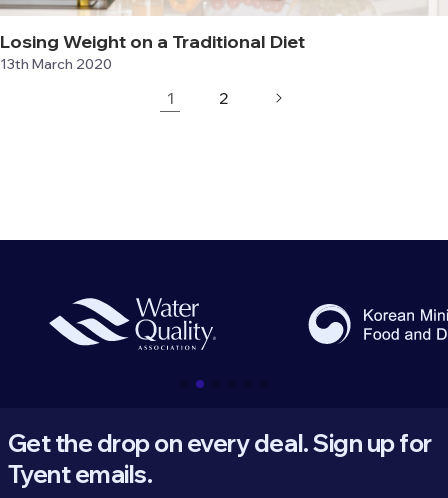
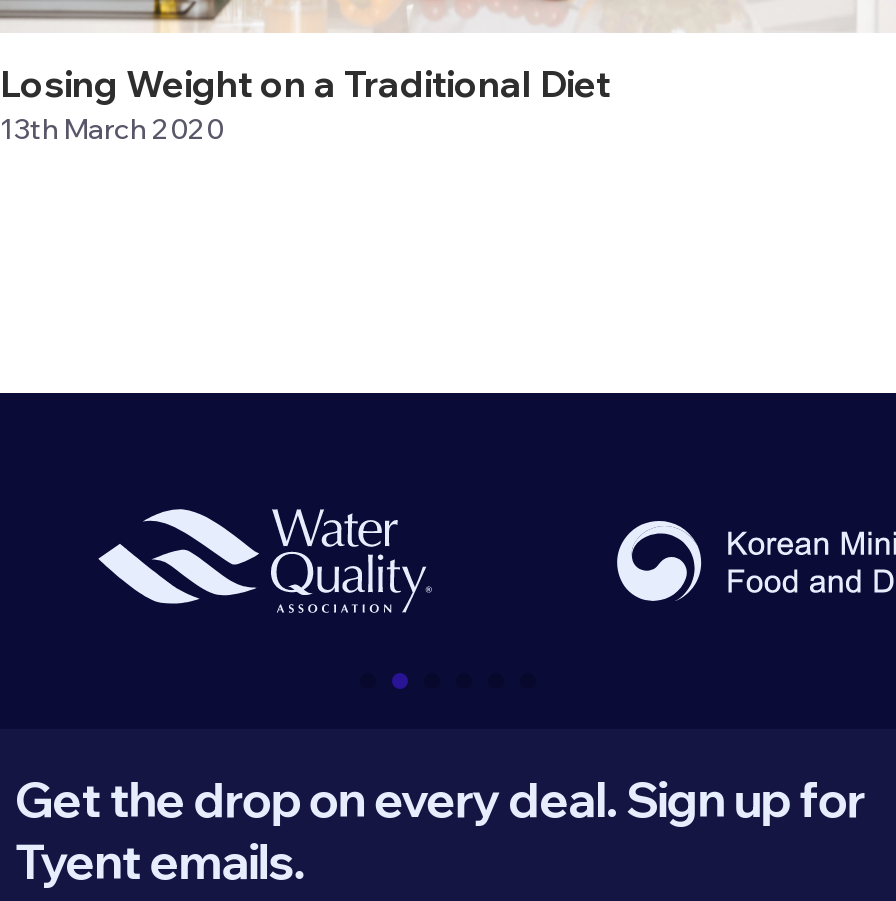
- 1
- 2
